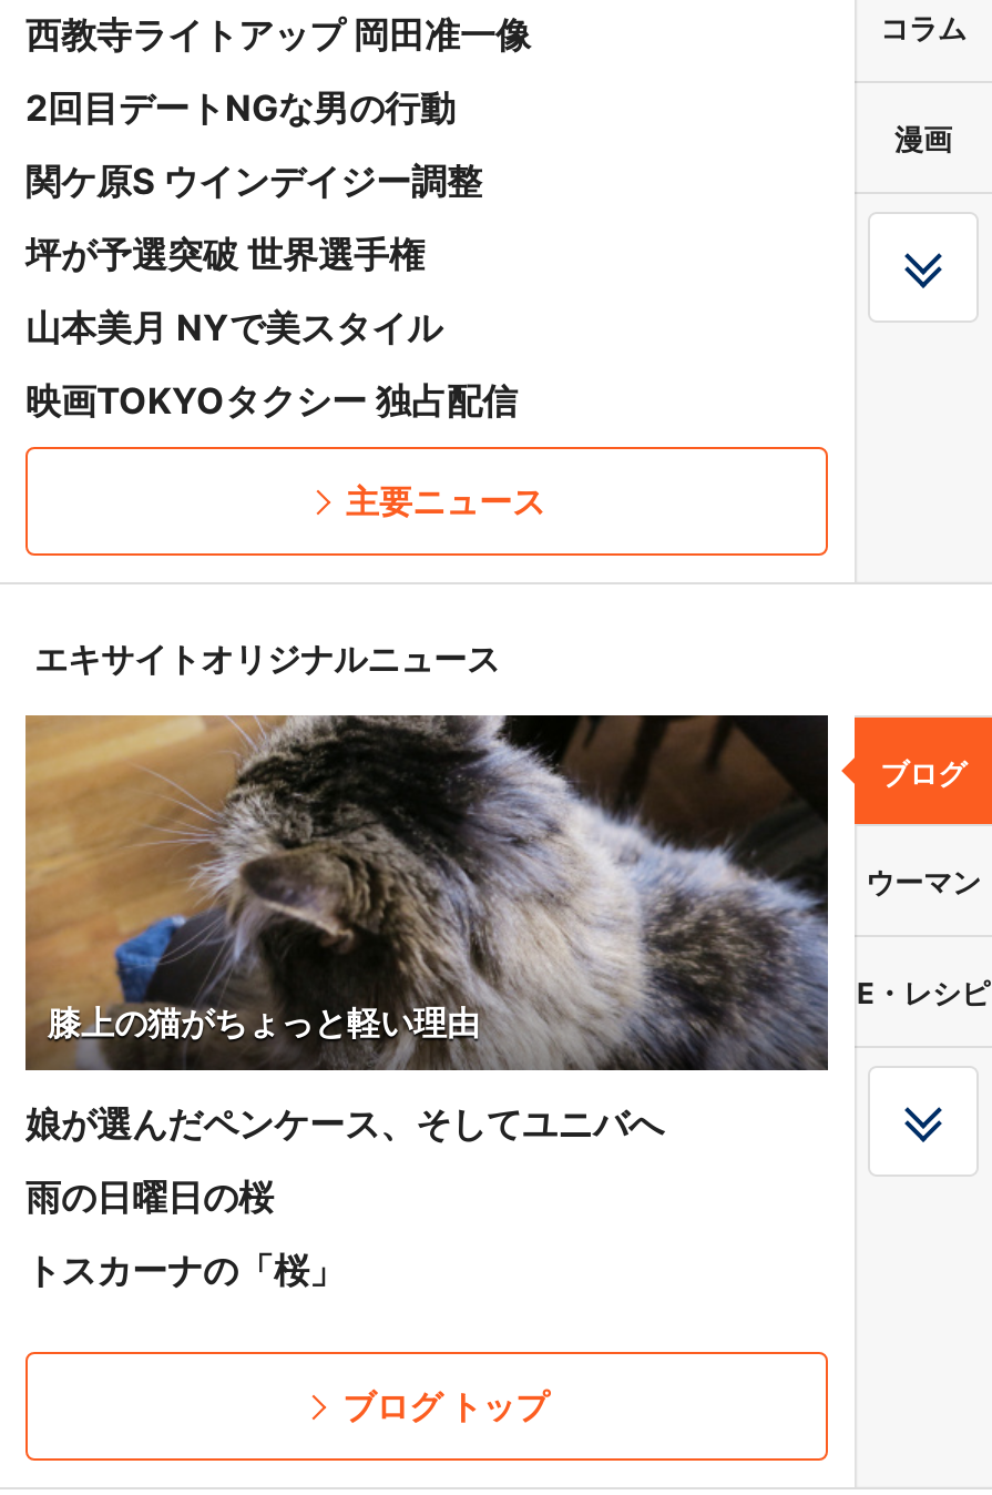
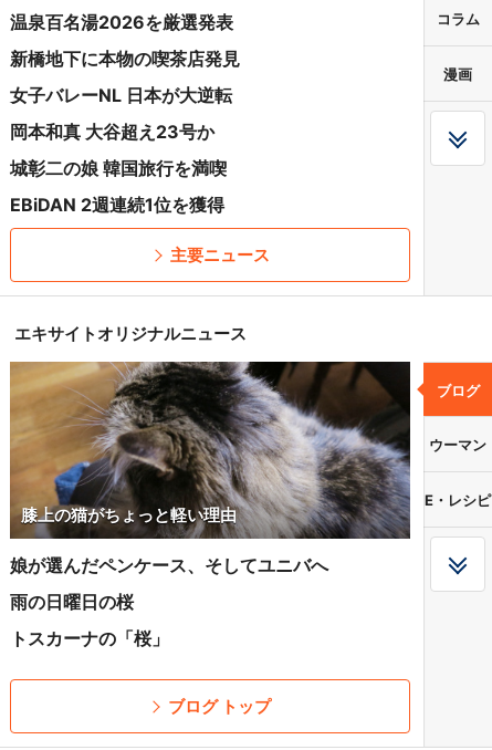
- 西教寺ライトアップ 岡田准一像
+ 温泉百名湯2026を厳選発表

- 2回目デートNGな男の行動
+ 新橋地下に本物の喫茶店発見

- 関ケ原S ウインデイジー調整
+ 女子バレーNL 日本が大逆転

- 坪が予選突破 世界選手権
+ 岡本和真 大谷超え23号か

- 山本美月 NYで美スタイル
+ 城彰二の娘 韓国旅行を満喫

- 映画TOKYOタクシー 独占配信
+ EBiDAN 2週連続1位を獲得
